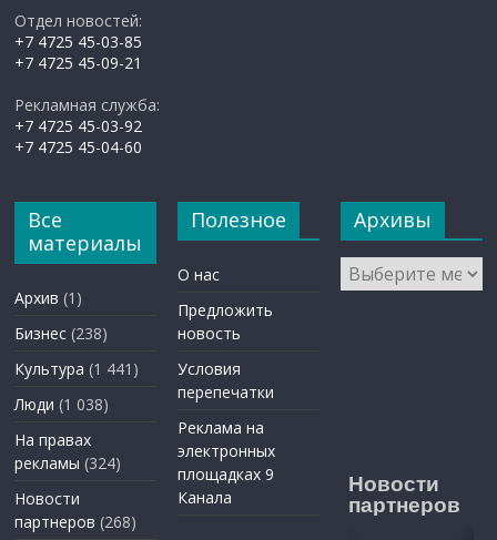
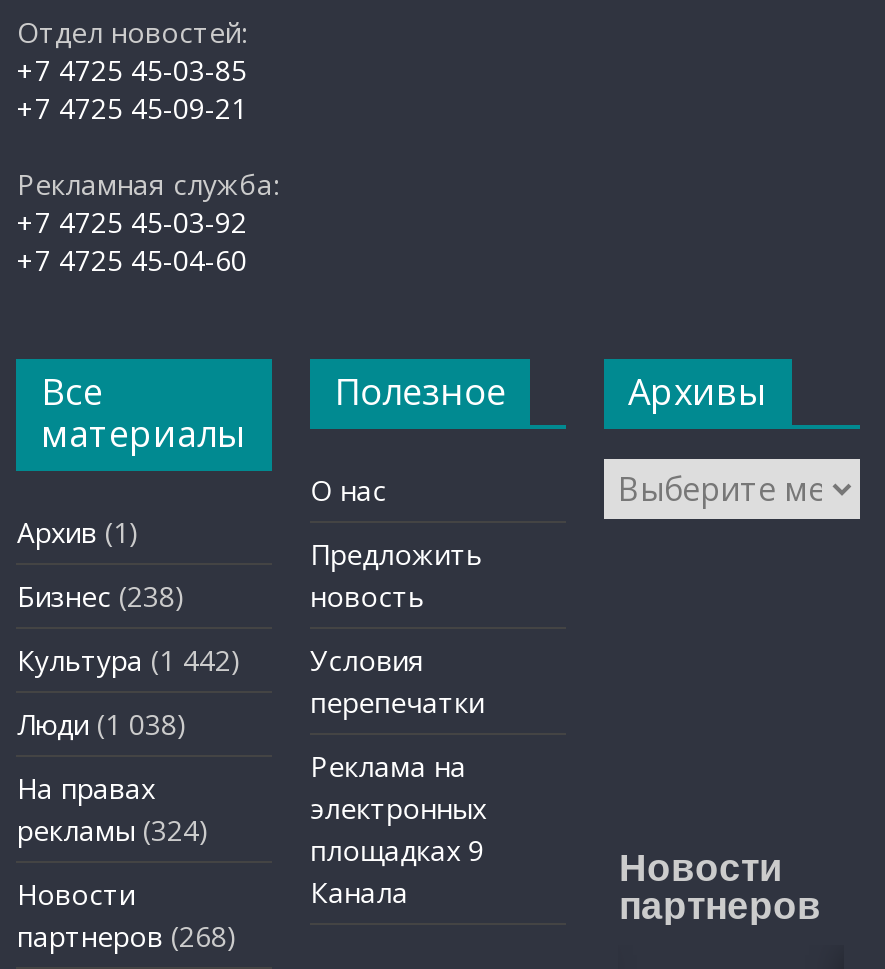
- Культура (1 441) Условия
+ Культура (1 442) Условия
